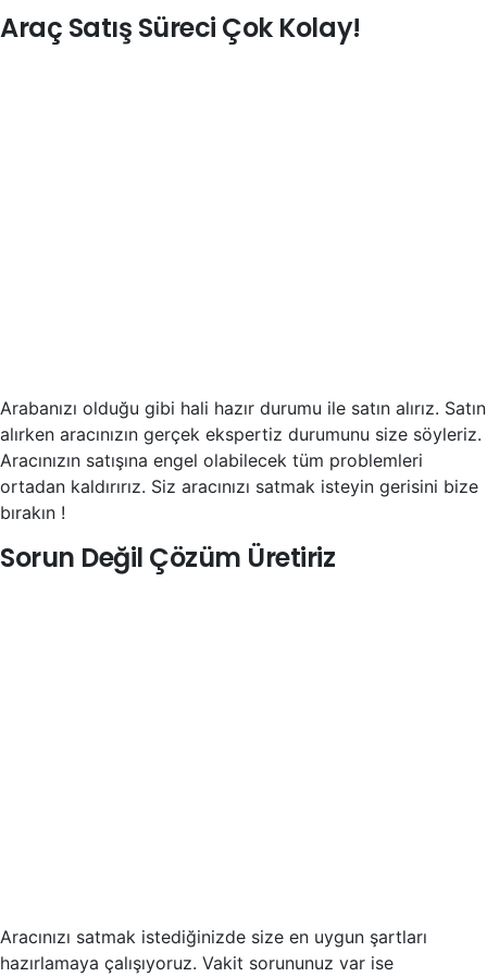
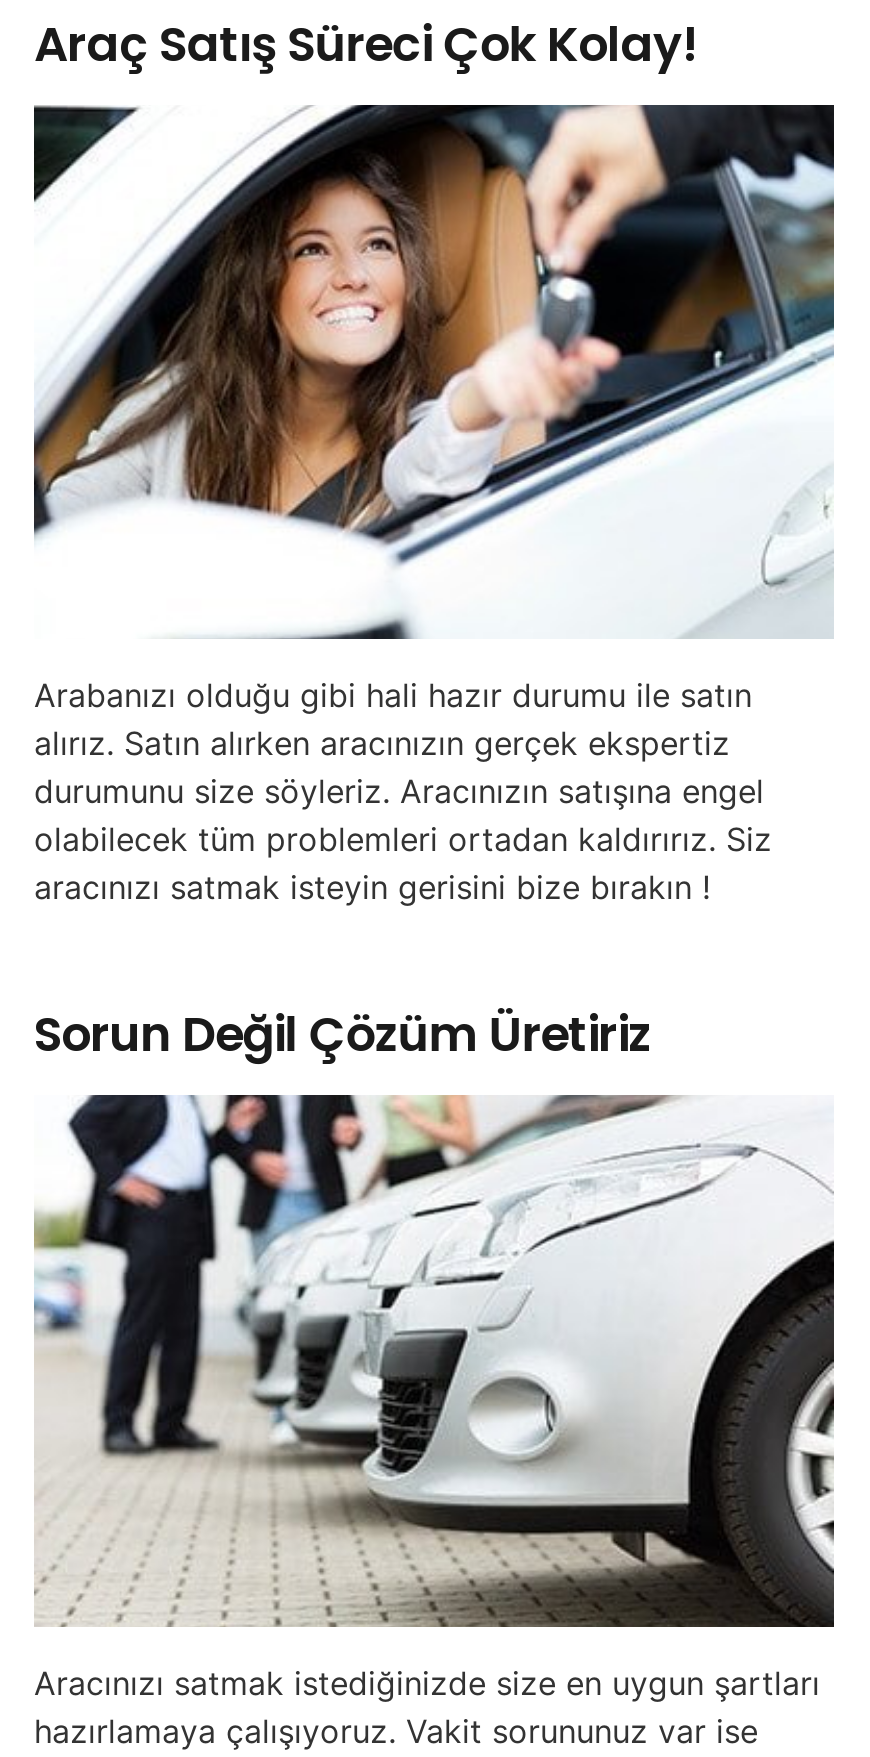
+ [image]

+ [image]
